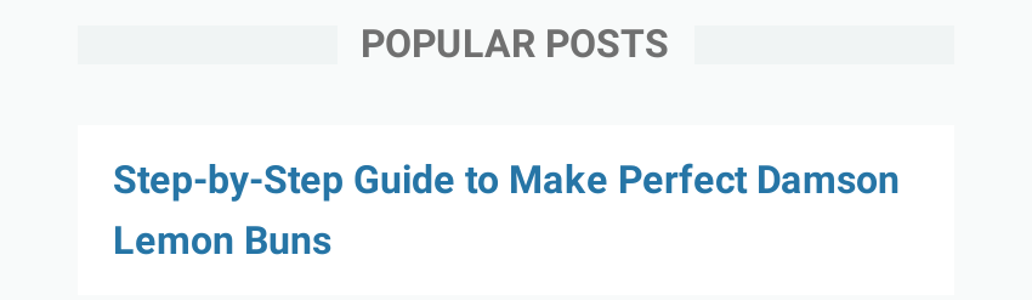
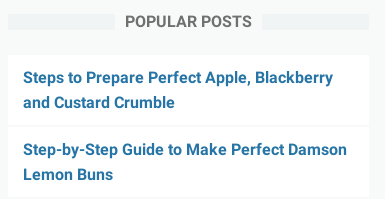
+ Steps to Prepare Perfect Apple, Blackberry
+ and Custard Crumble
